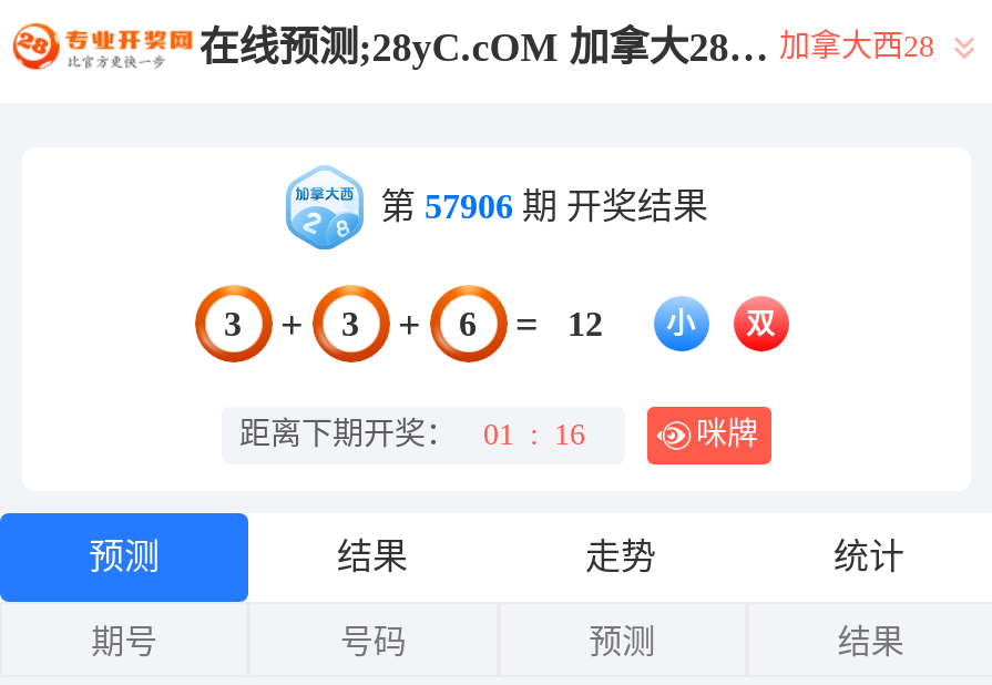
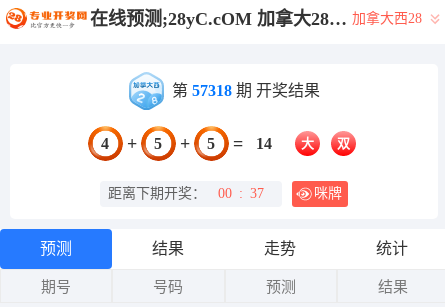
- 第57906期 开奖结果
+ 第57318期 开奖结果

- 3
+ 4

- 3
+ 5

- 6
+ 5

- 12
- 小
+ 14
+ 大

- 距离下期开奖： 01 : 16
+ 距离下期开奖： 00 : 37
